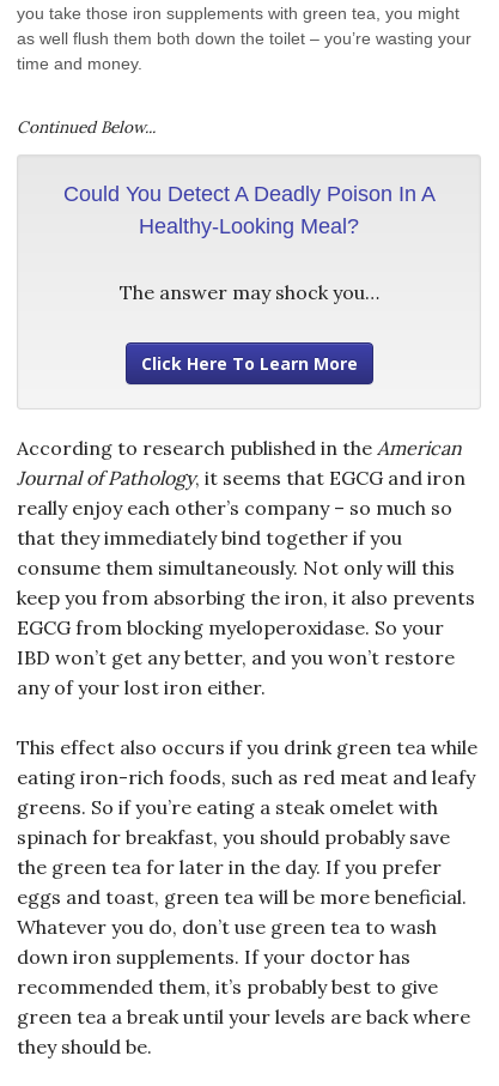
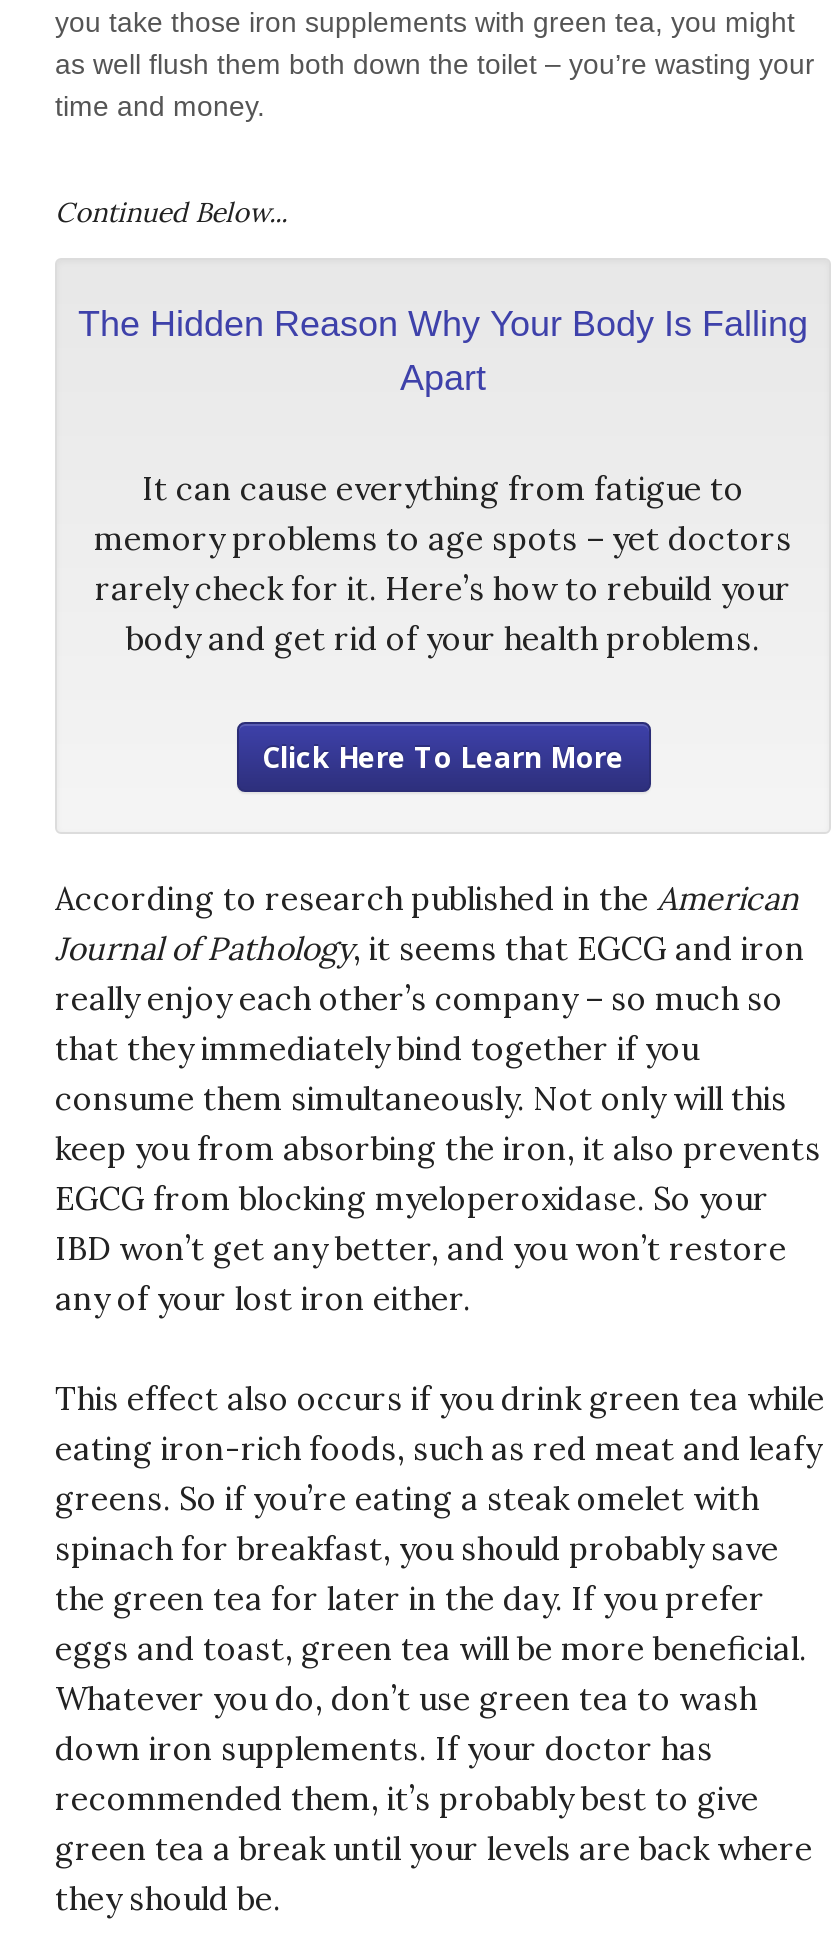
- Could You Detect A Deadly Poison In A
- Healthy-Looking Meal?
+ The Hidden Reason Why Your Body Is Falling
+ Apart

- The answer may shock you…
+ It can cause everything from fatigue to
+ memory problems to age spots – yet doctors
+ rarely check for it. Here’s how to rebuild your
+ body and get rid of your health problems.
